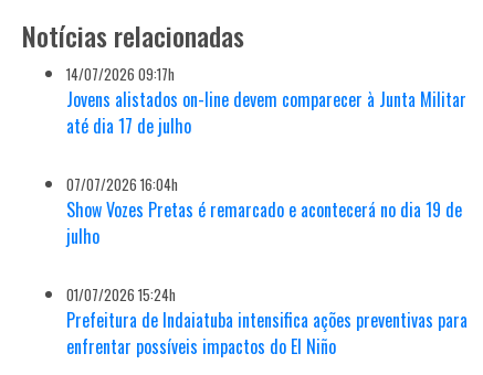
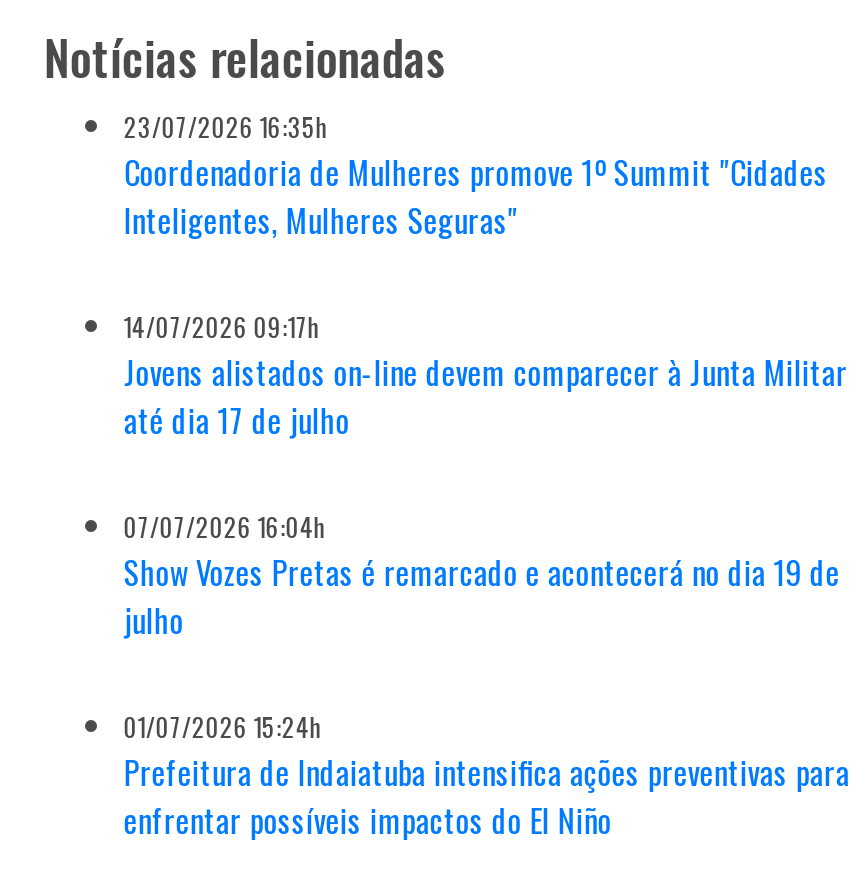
+ 23/07/2026 16:35h
+ Coordenadoria de Mulheres promove 1º Summit "Cidades
+ Inteligentes, Mulheres Seguras"
